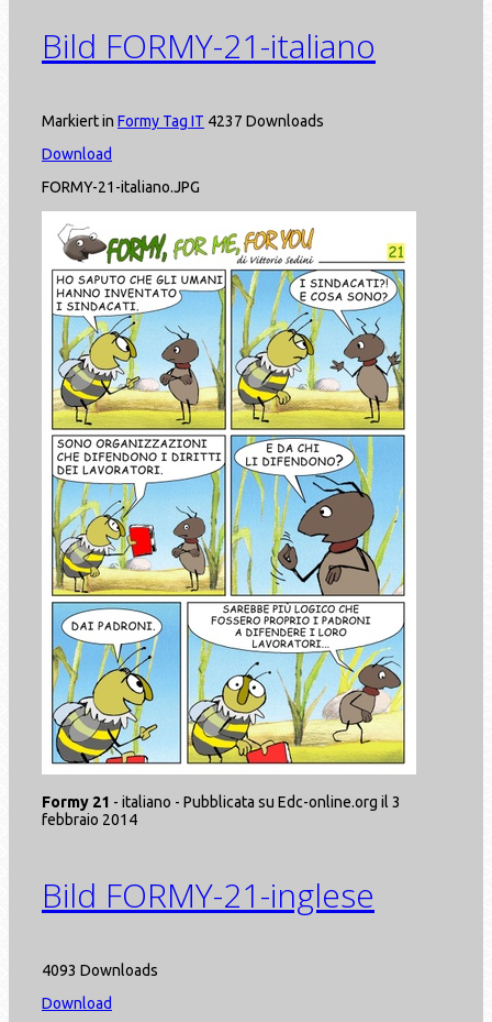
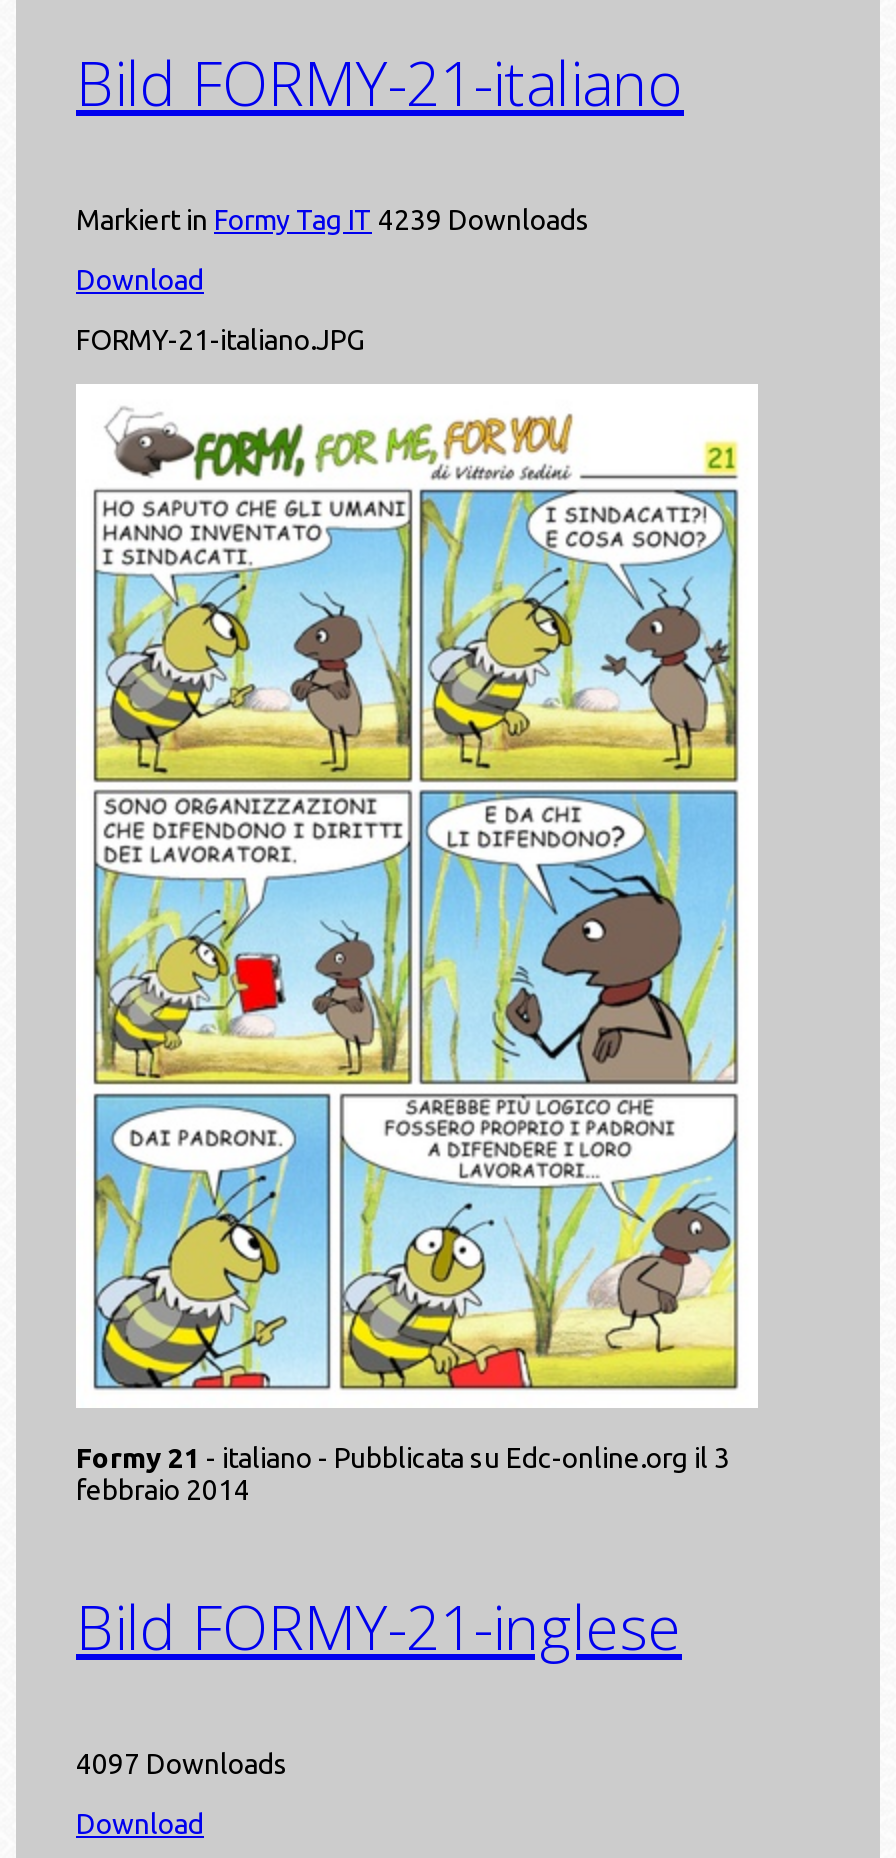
- Markiert in Formy Tag IT 4237 Downloads
+ Markiert in Formy Tag IT 4239 Downloads

- 4093 Downloads
+ 4097 Downloads
